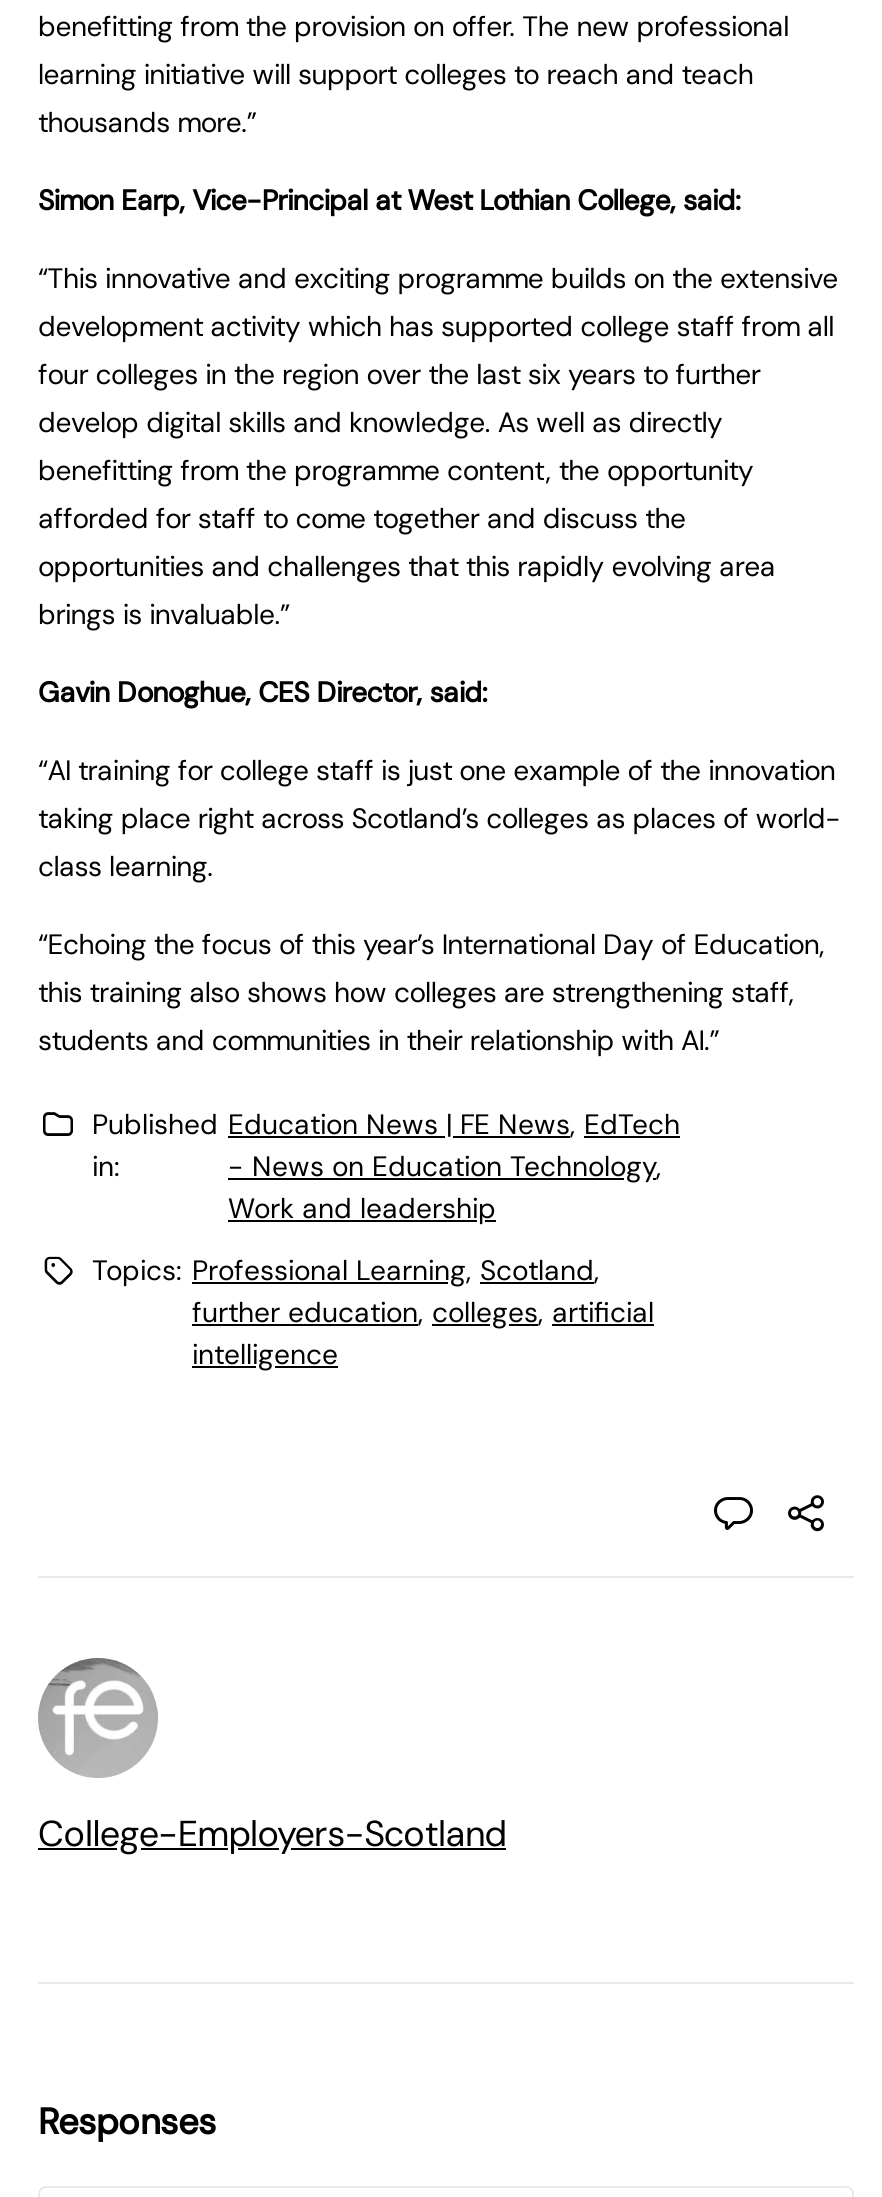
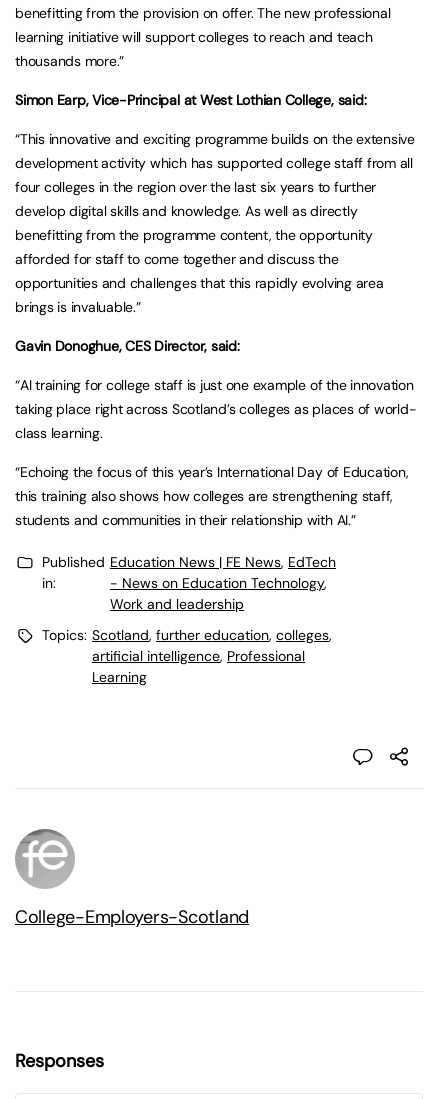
- Topics: Professional Learning, Scotland,
- further education, colleges, artificial
- intelligence
+ Topics: Scotland, further education, colleges,
+ artificial intelligence, Professional
+ Learning
